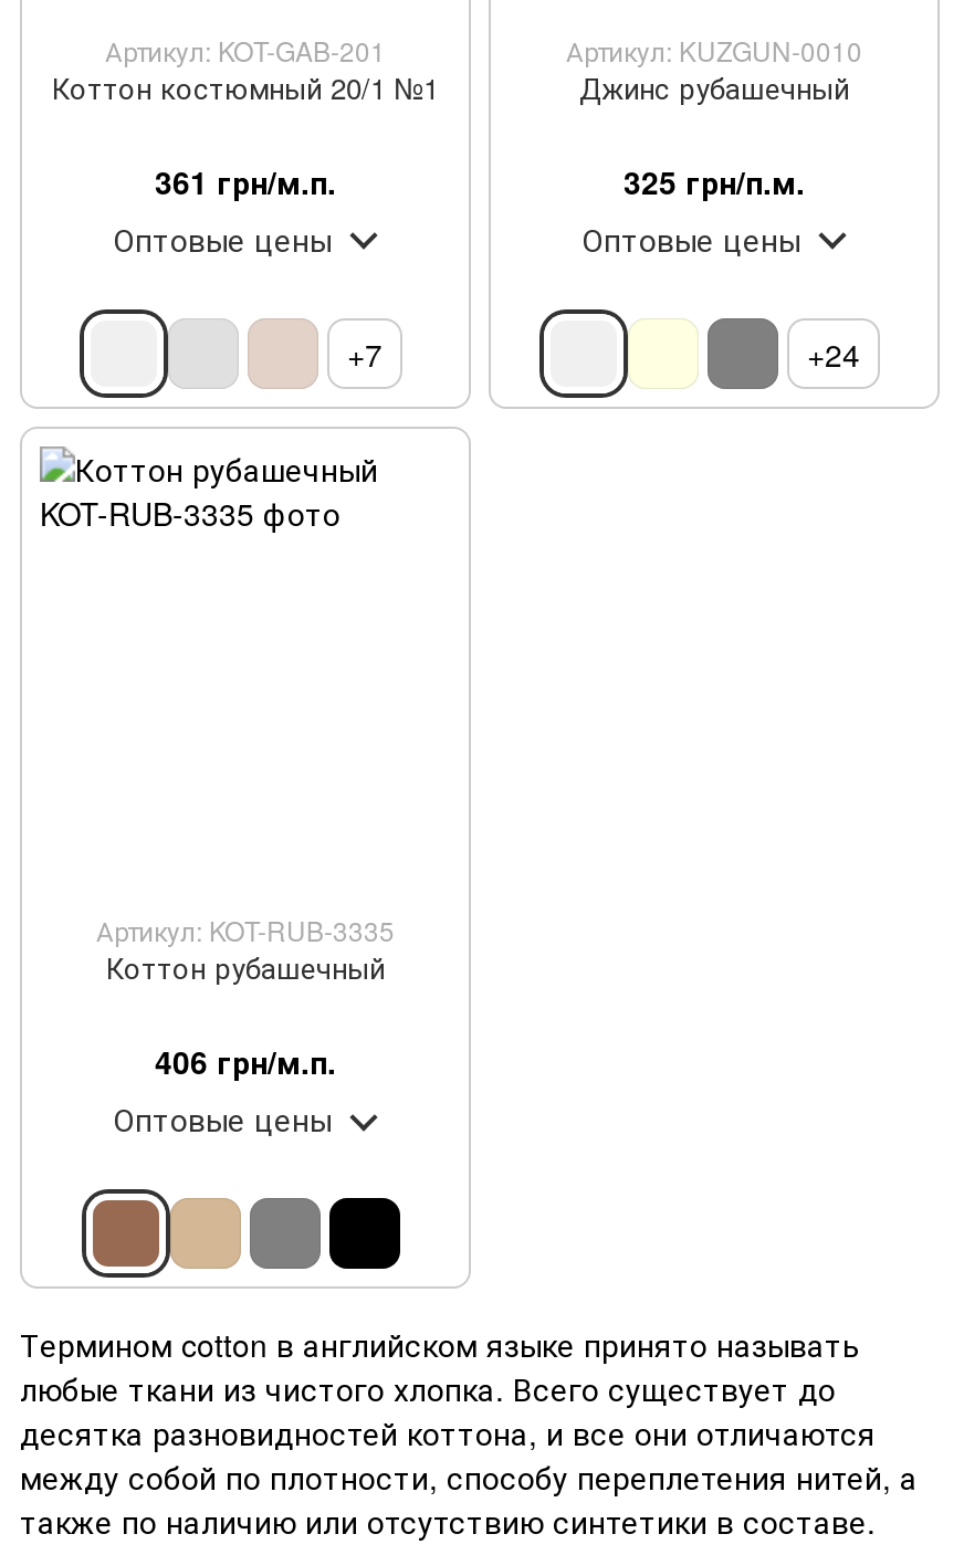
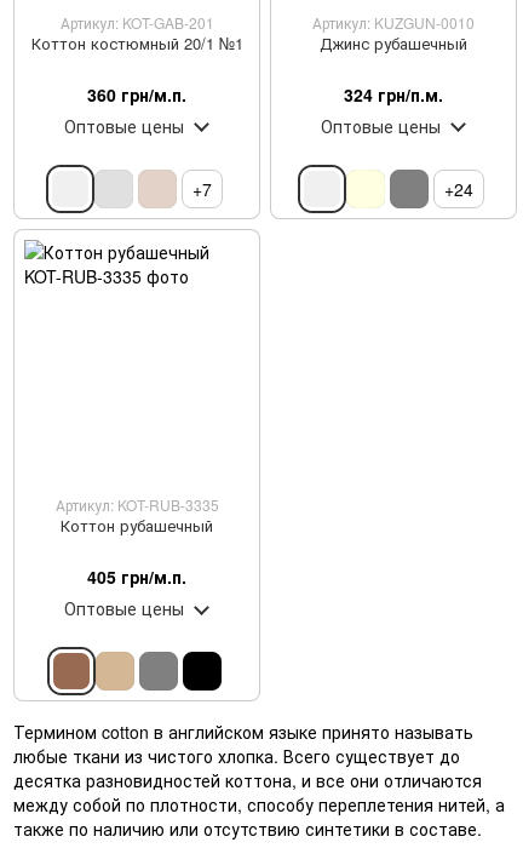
- 361 грн/м.п.
+ 360 грн/м.п.

- 325 грн/п.м.
+ 324 грн/п.м.

- 406 грн/м.п.
+ 405 грн/м.п.
